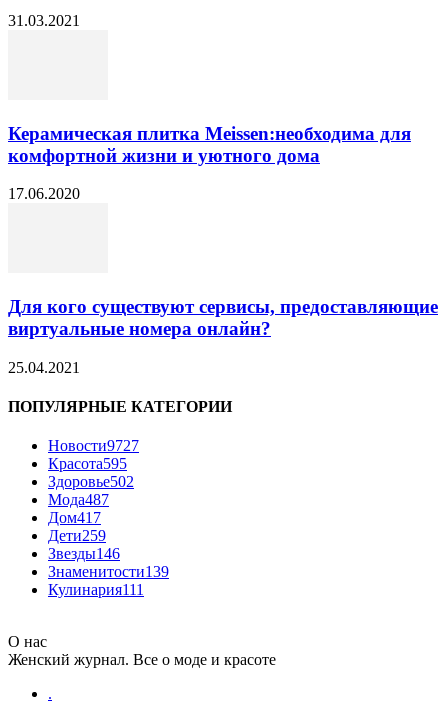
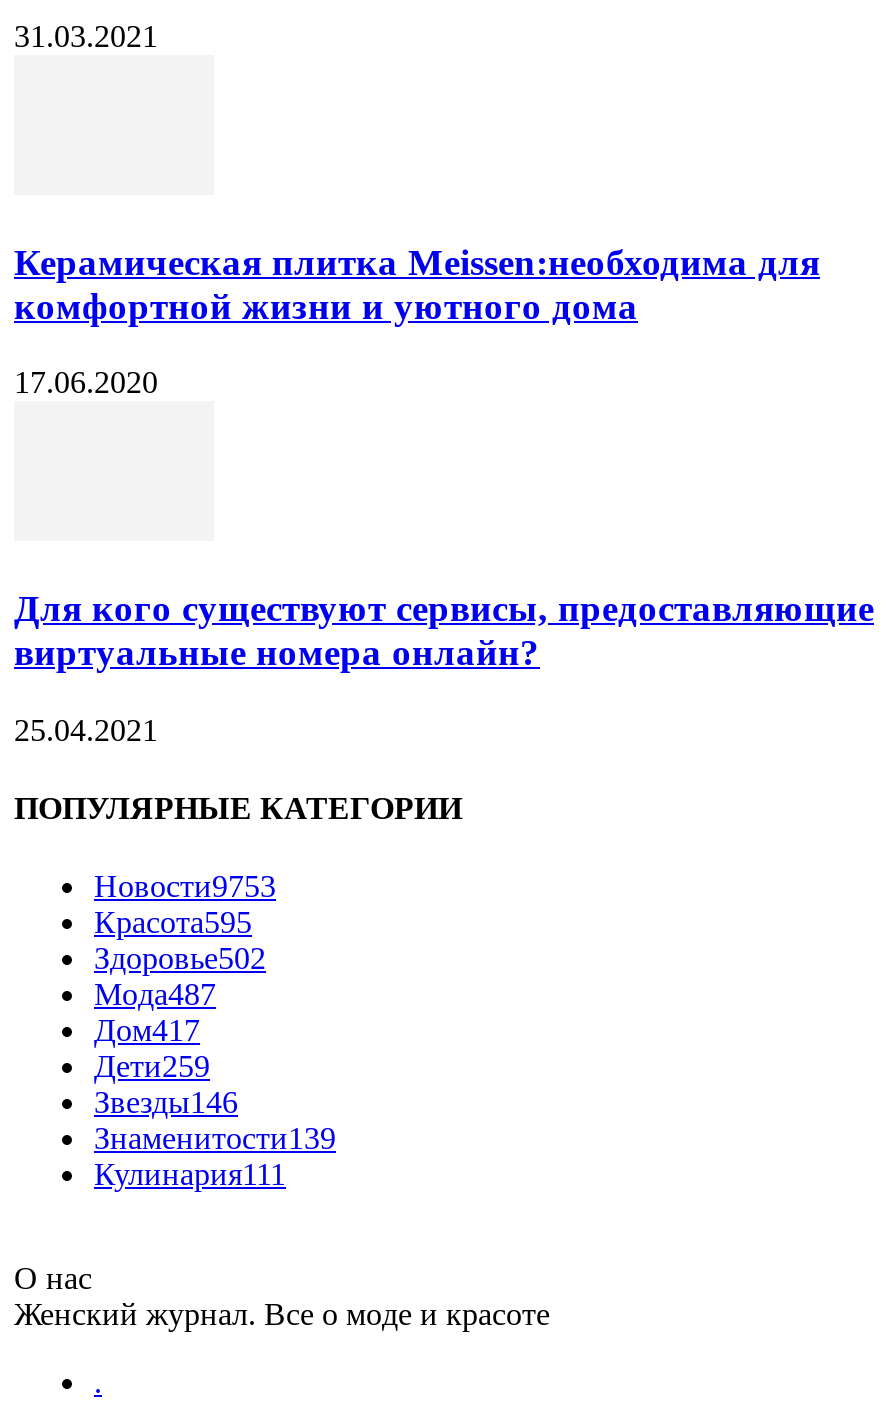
- Новости9727
+ Новости9753
